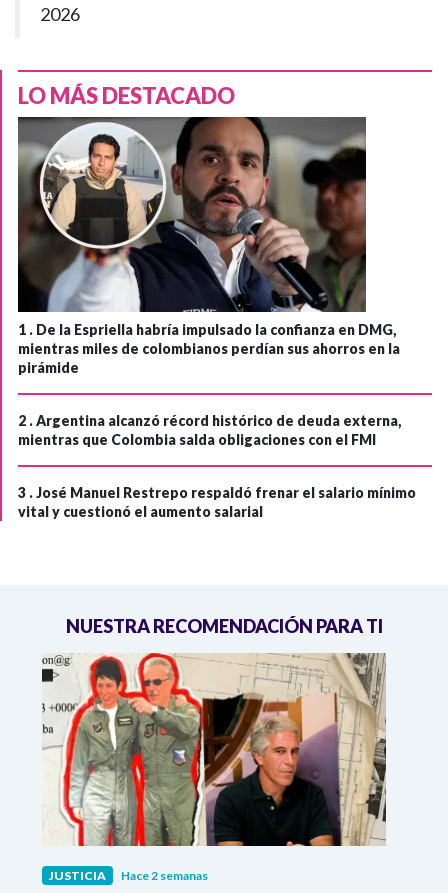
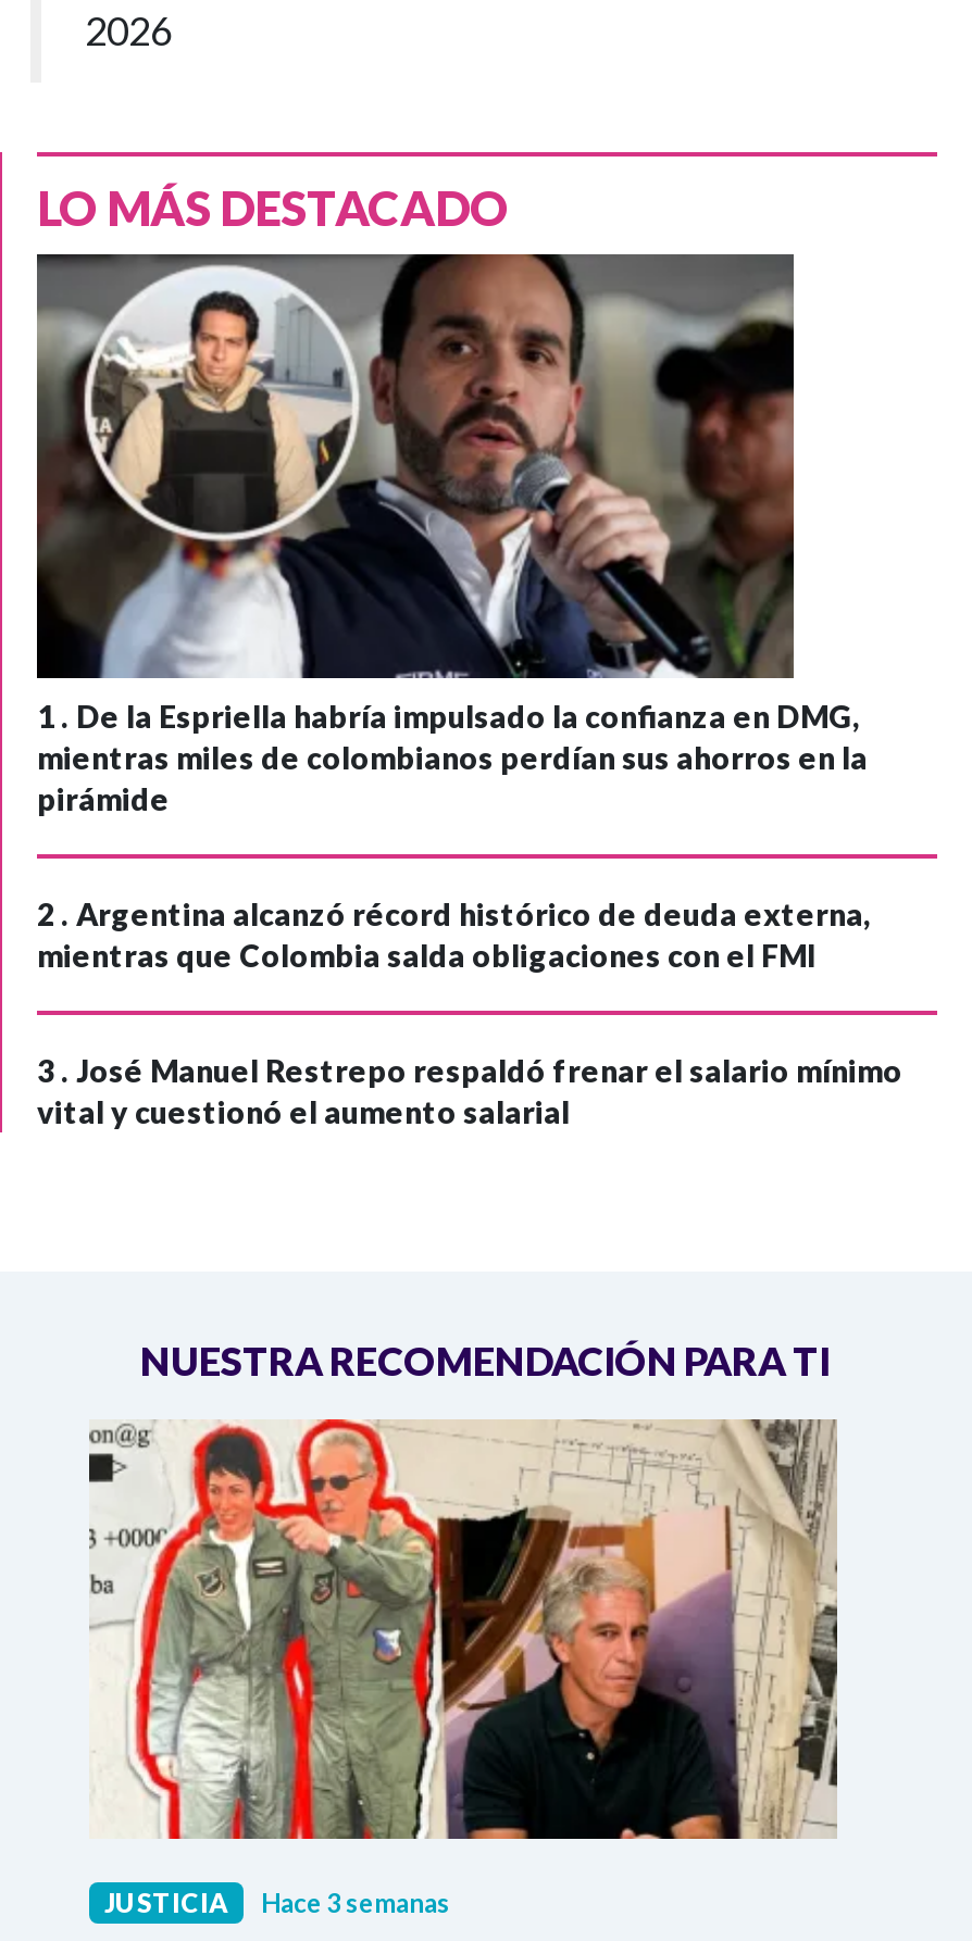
- JUSTICIA Hace 2 semanas
+ JUSTICIA Hace 3 semanas
